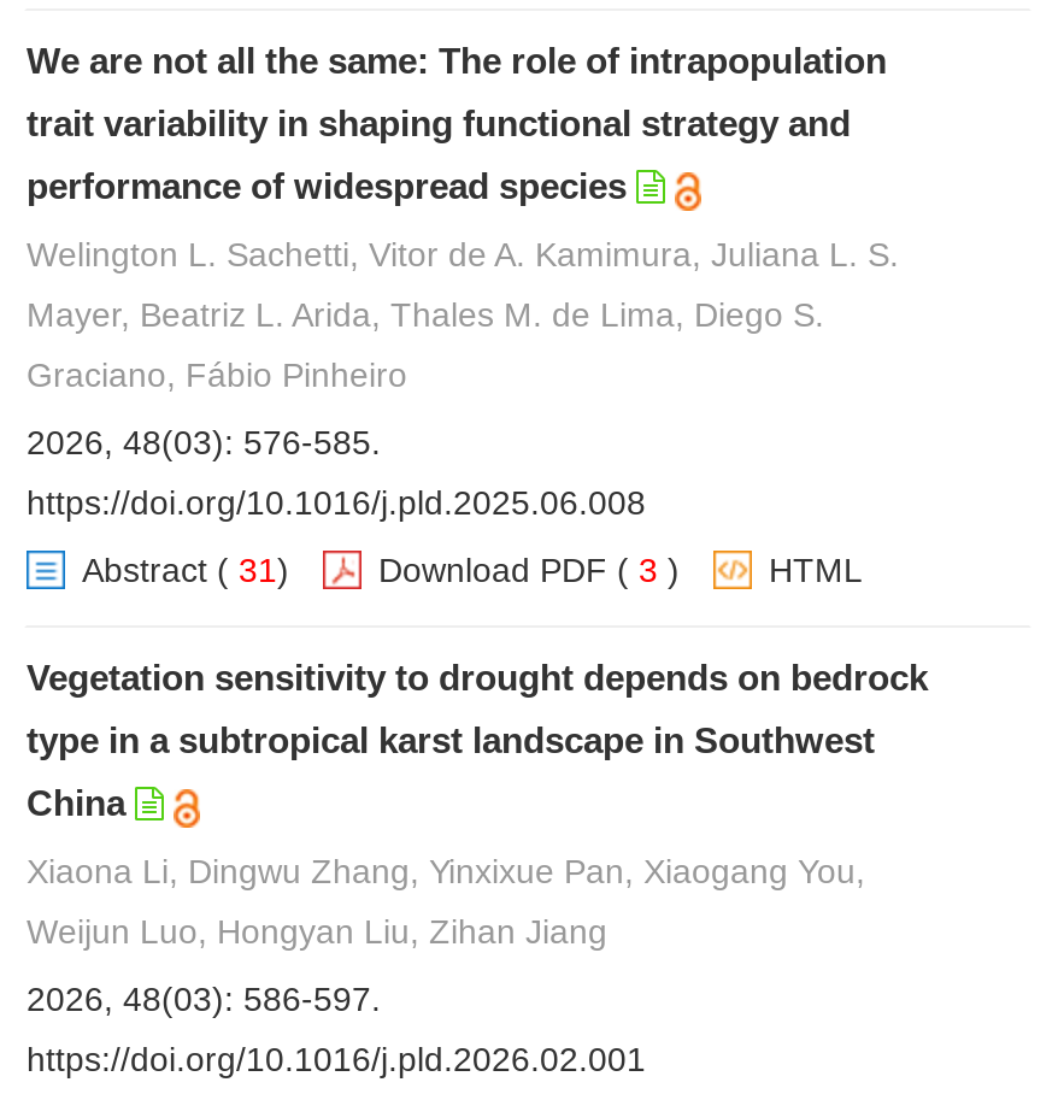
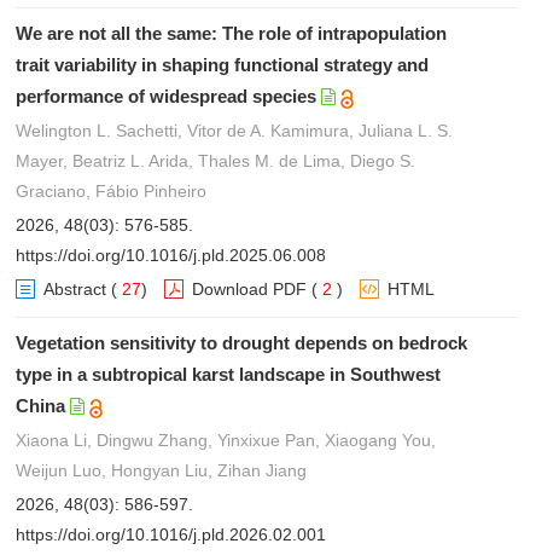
- Abstract (31)
+ Abstract (27)

- Download PDF (3)
+ Download PDF (2)
